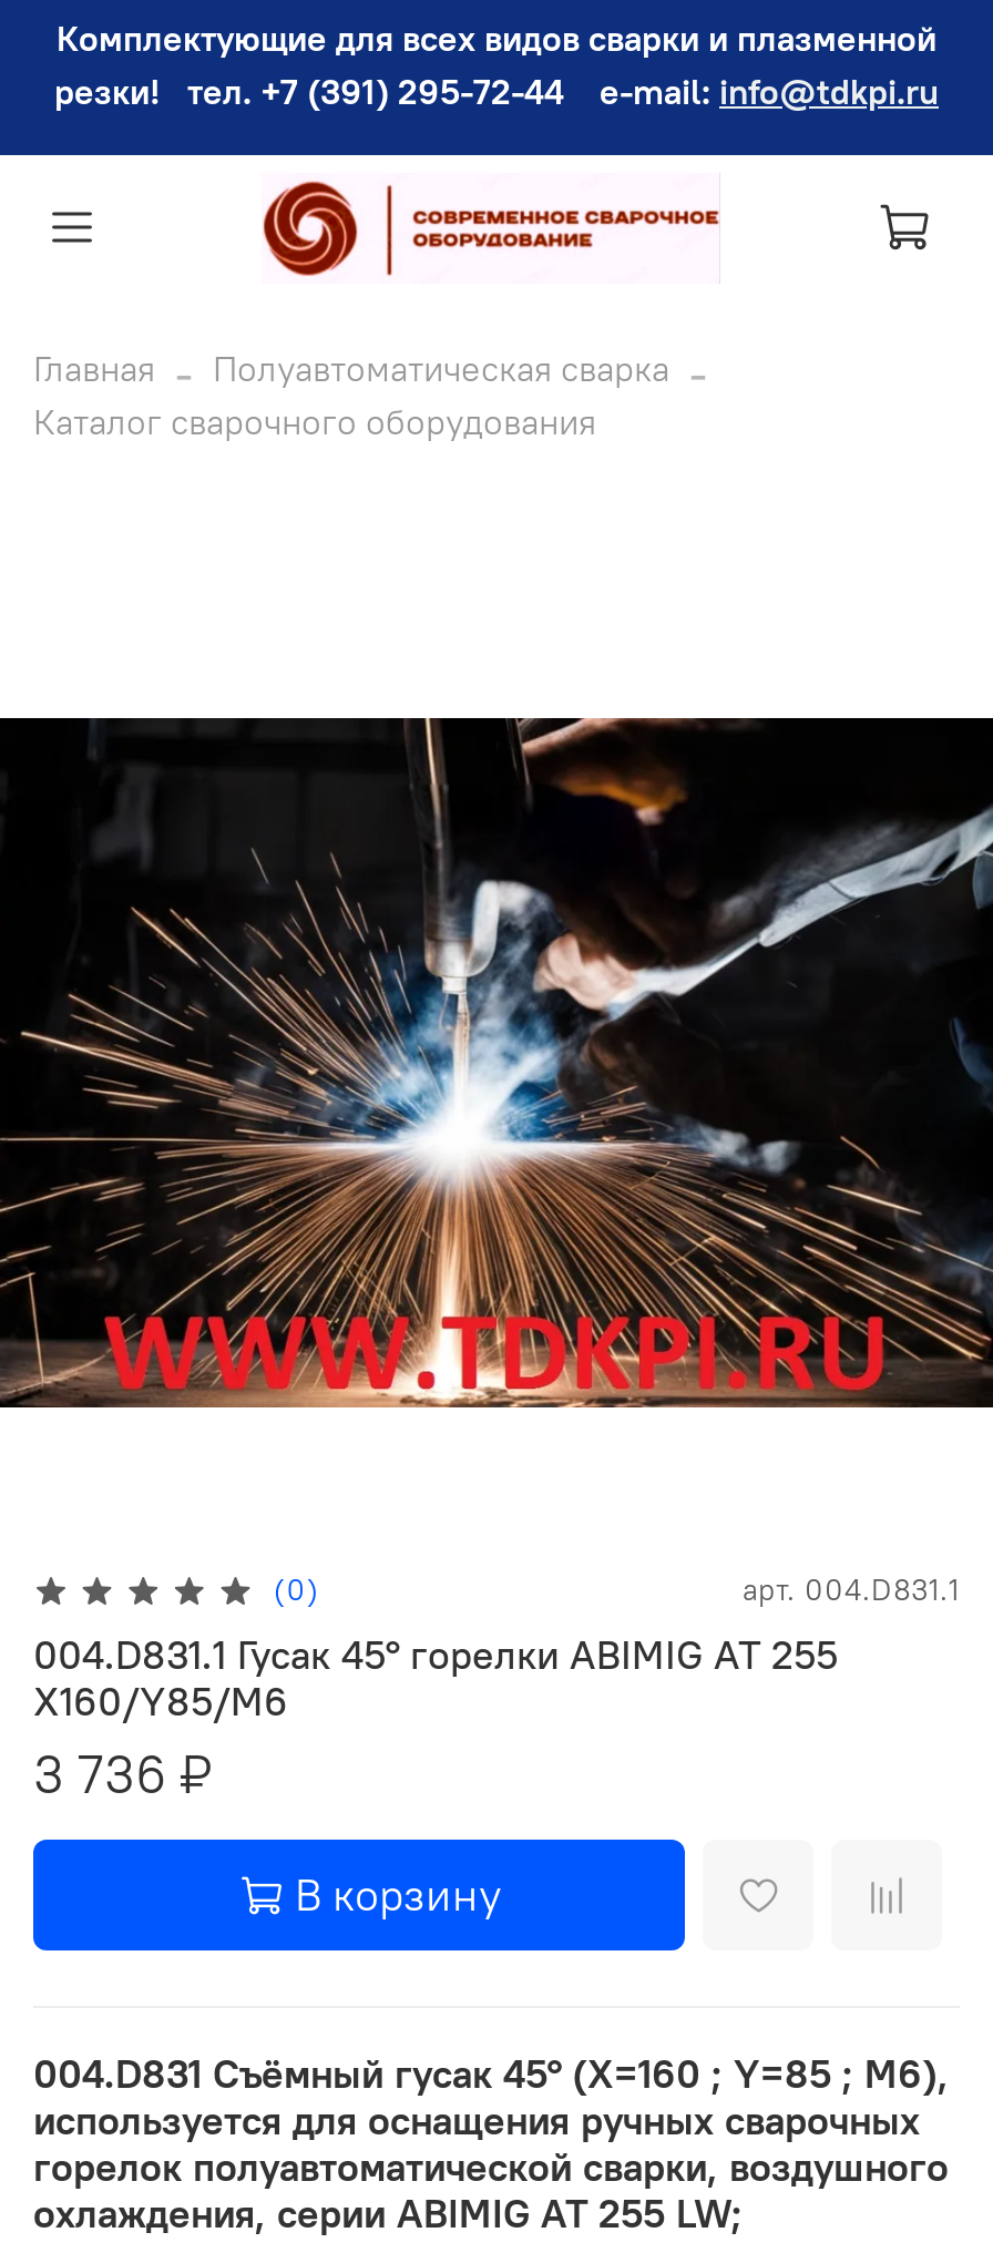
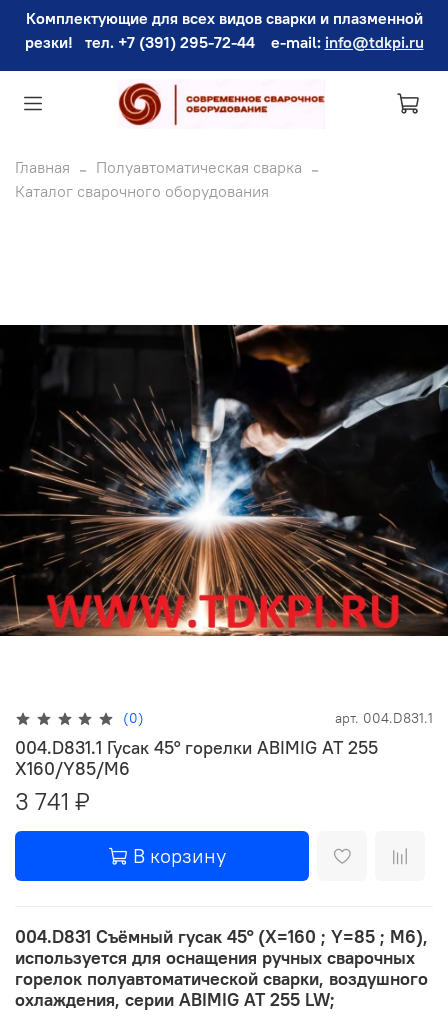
- 3 736 ₽
+ 3 741 ₽
